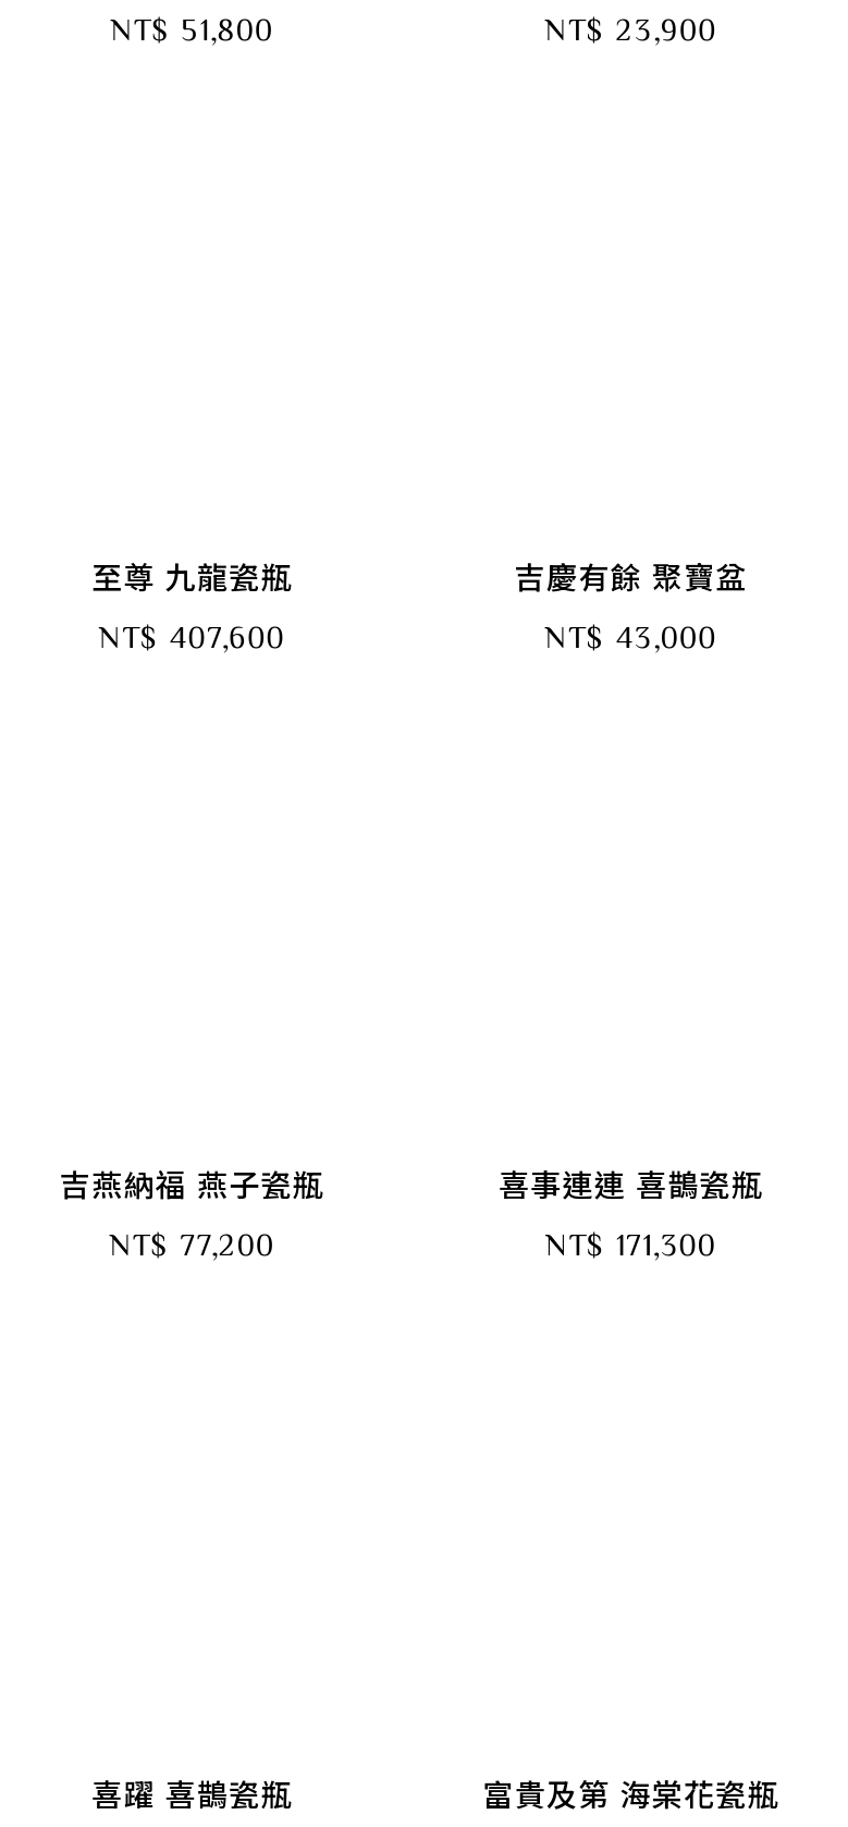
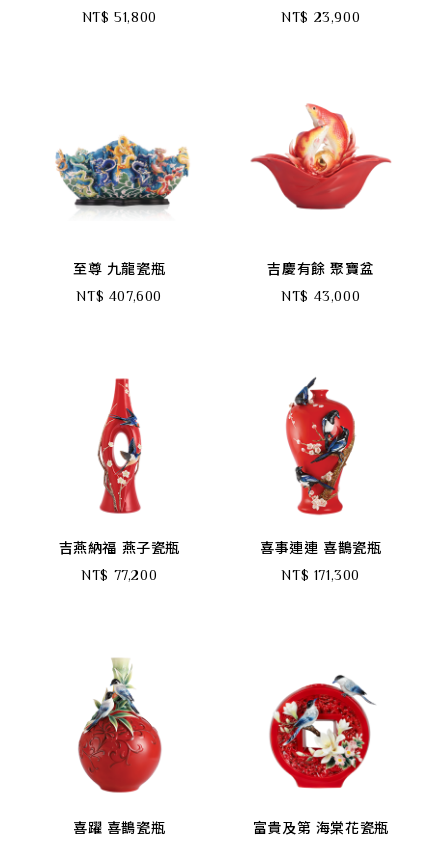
+ [image]

+ [image]

+ [image]

+ [image]

+ [image]

+ [image]
